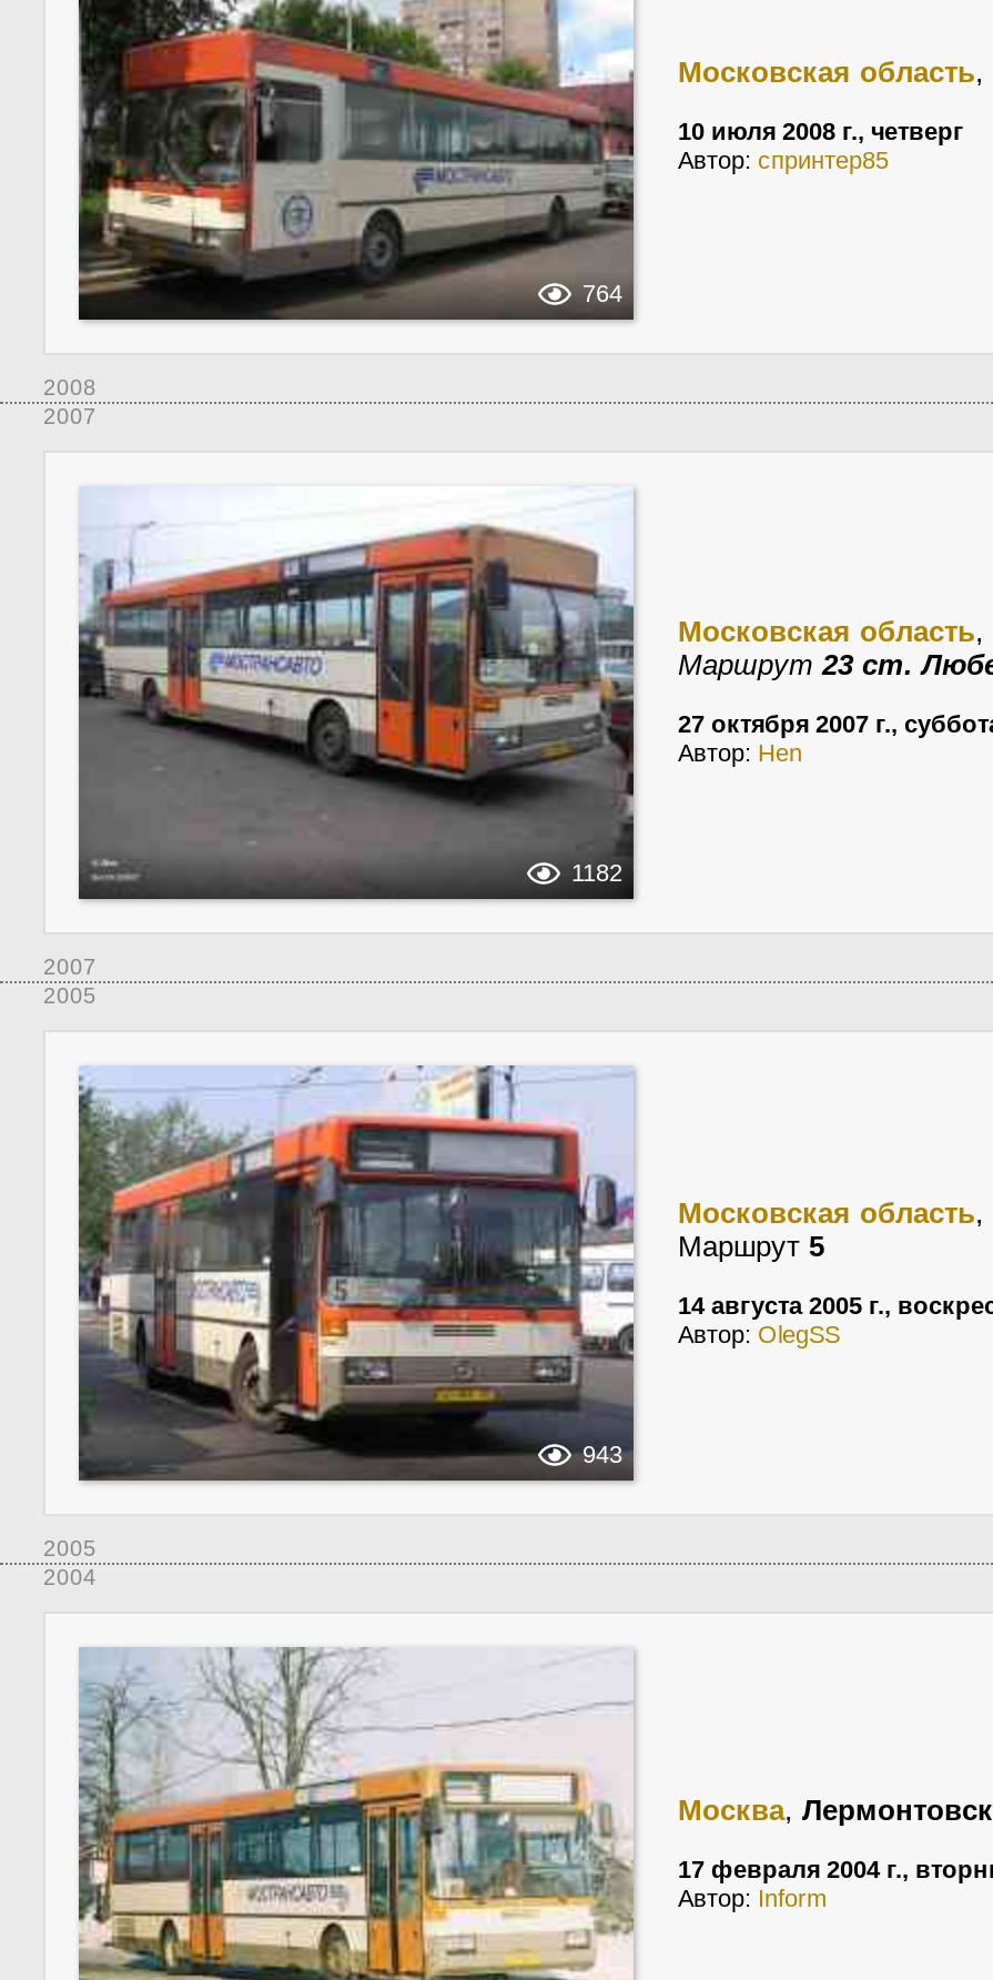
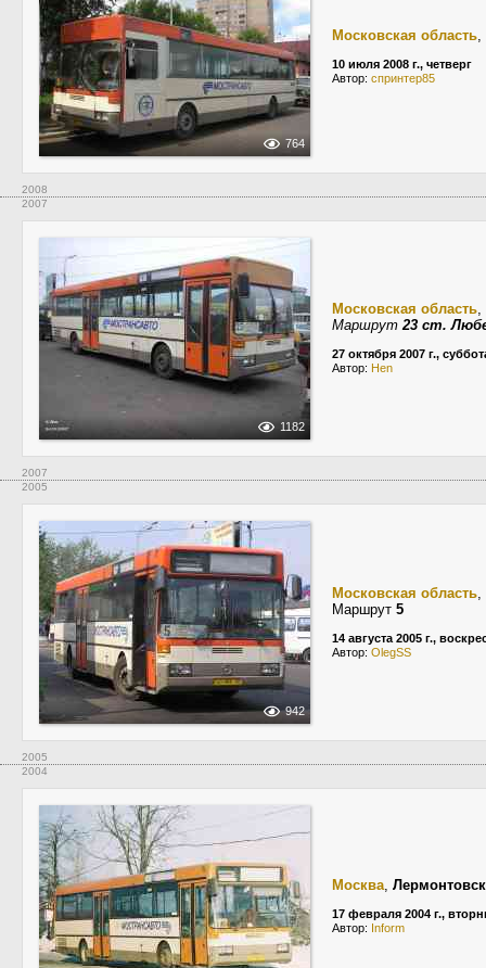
- 943
+ 942
